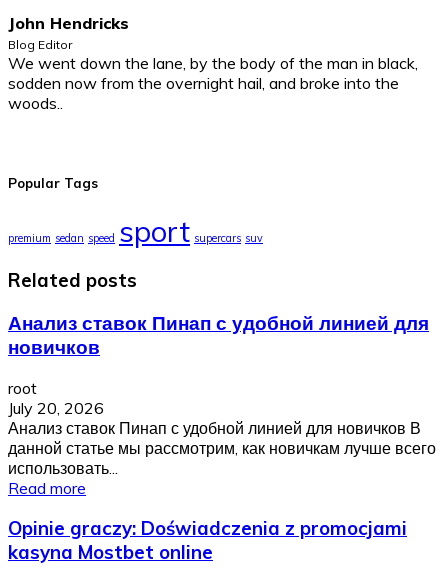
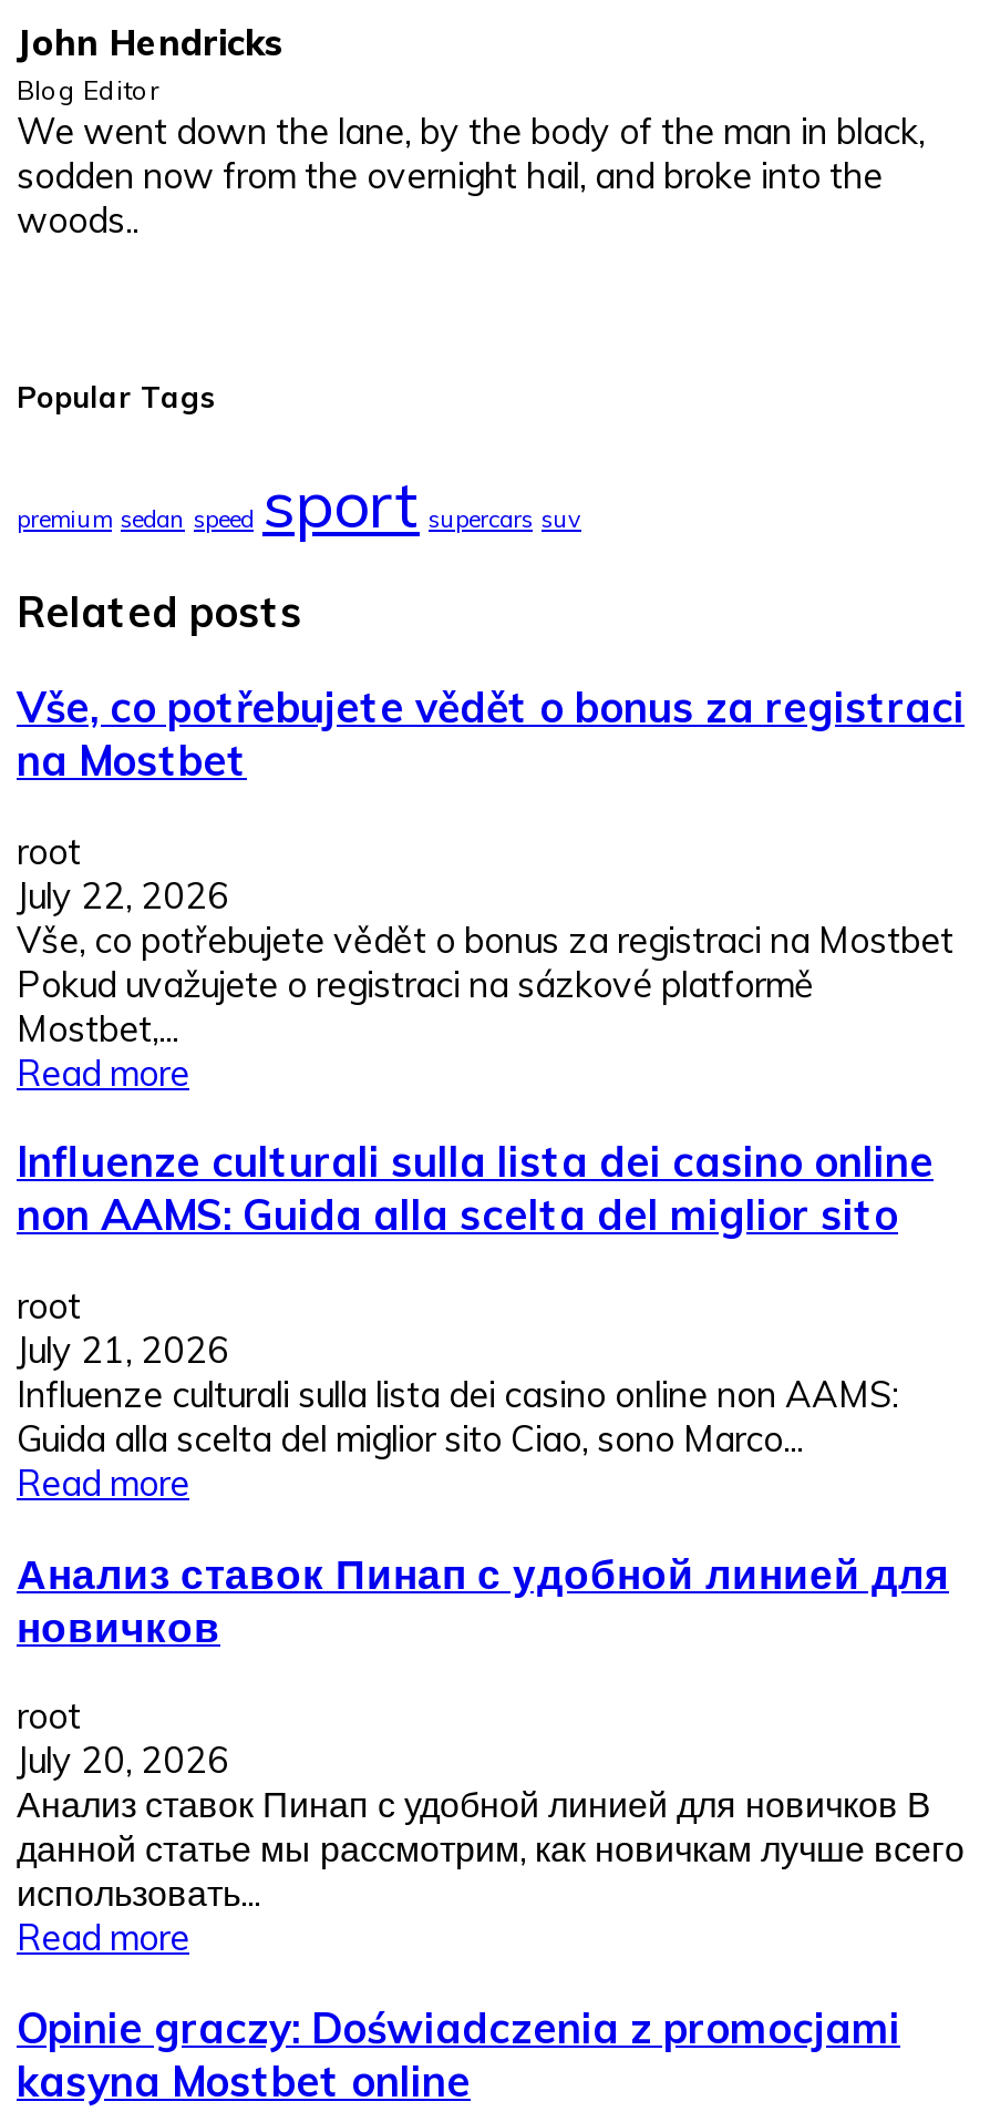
+ Vše, co potřebujete vědět o bonus za registraci
+ na Mostbet
+ root
+ July 22, 2026
+ Vše, co potřebujete vědět o bonus za registraci na Mostbet
+ Pokud uvažujete o registraci na sázkové platformě
+ Mostbet,...
+ Read more
+ Influenze culturali sulla lista dei casino online
+ non AAMS: Guida alla scelta del miglior sito
+ root
+ July 21, 2026
+ Influenze culturali sulla lista dei casino online non AAMS:
+ Guida alla scelta del miglior sito Ciao, sono Marco...
+ Read more
